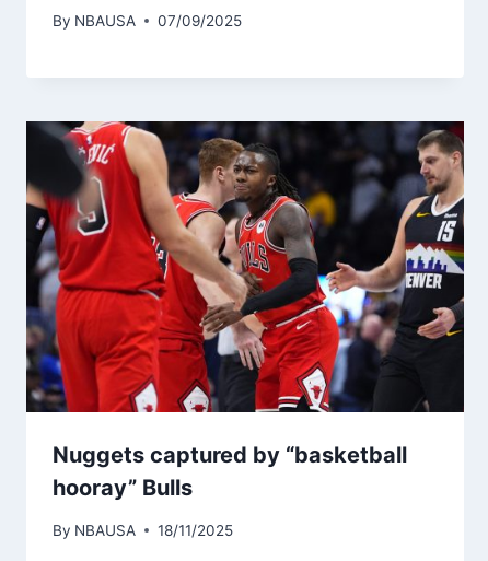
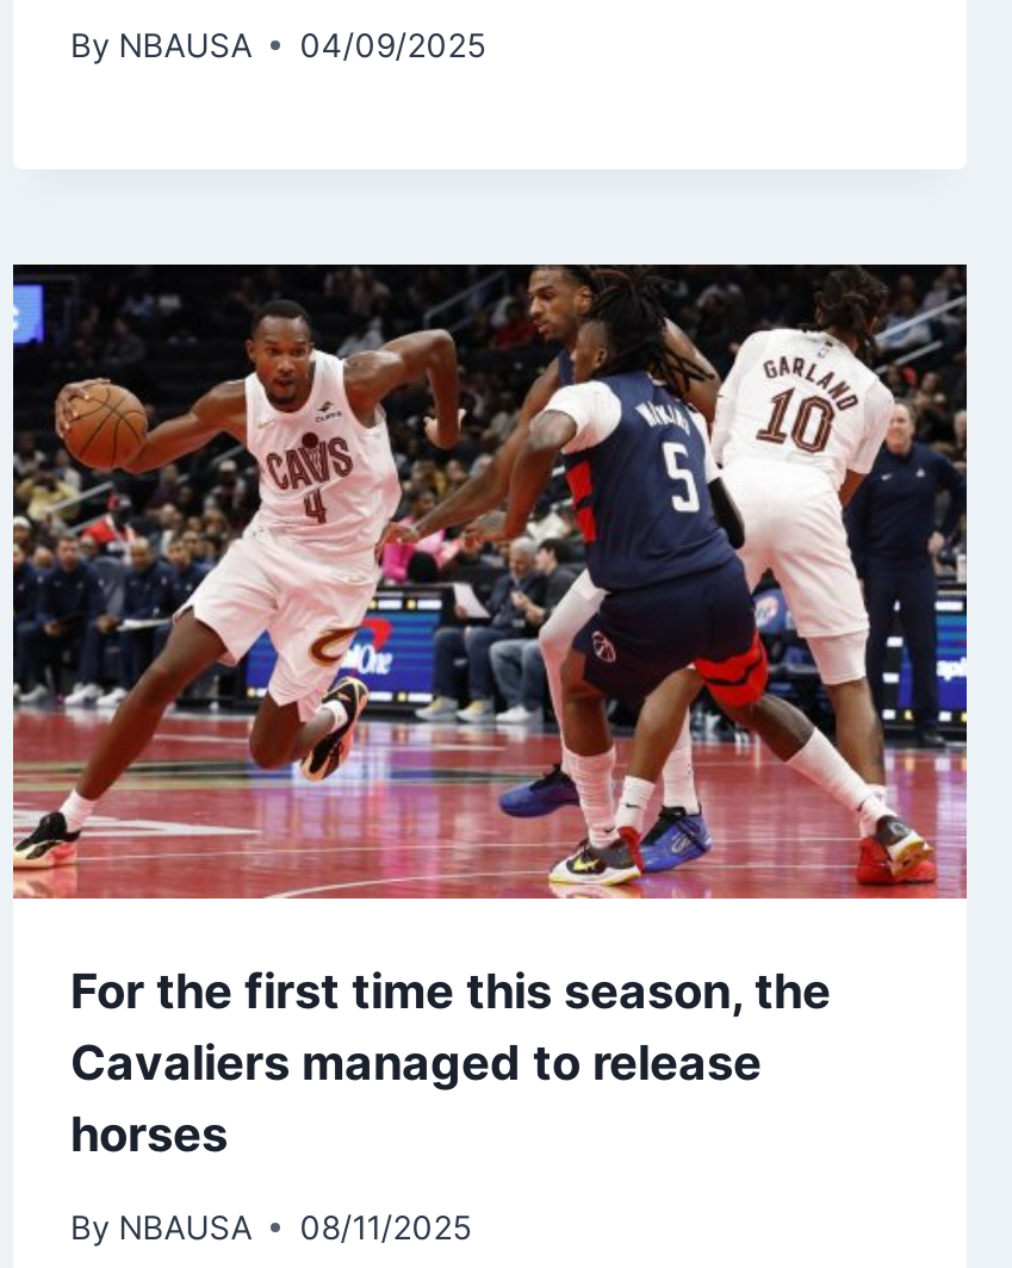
- By NBAUSA 07/09/2025
+ By NBAUSA 04/09/2025

- [image]
- Nuggets captured by “basketball
- hooray” Bulls
+ [image]
+ For the first time this season, the
+ Cavaliers managed to release
+ horses

- By NBAUSA 18/11/2025
+ By NBAUSA 08/11/2025
